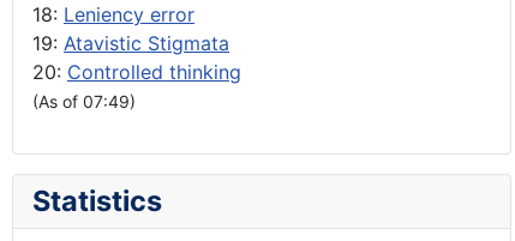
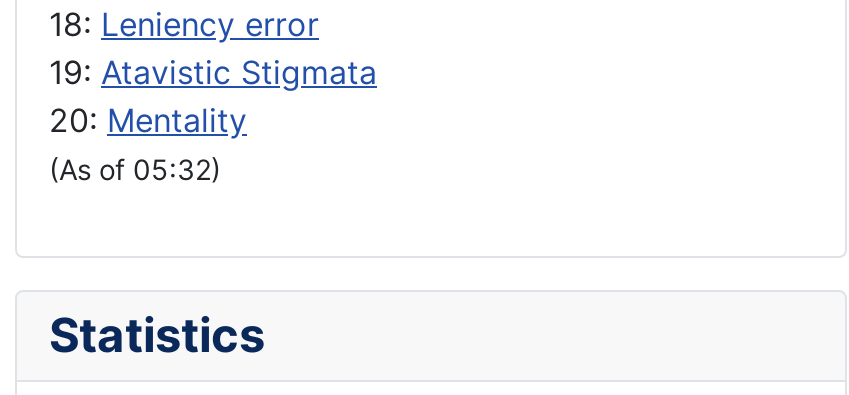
- 20: Controlled thinking
- (As of 07:49)
+ 20: Mentality
+ (As of 05:32)
